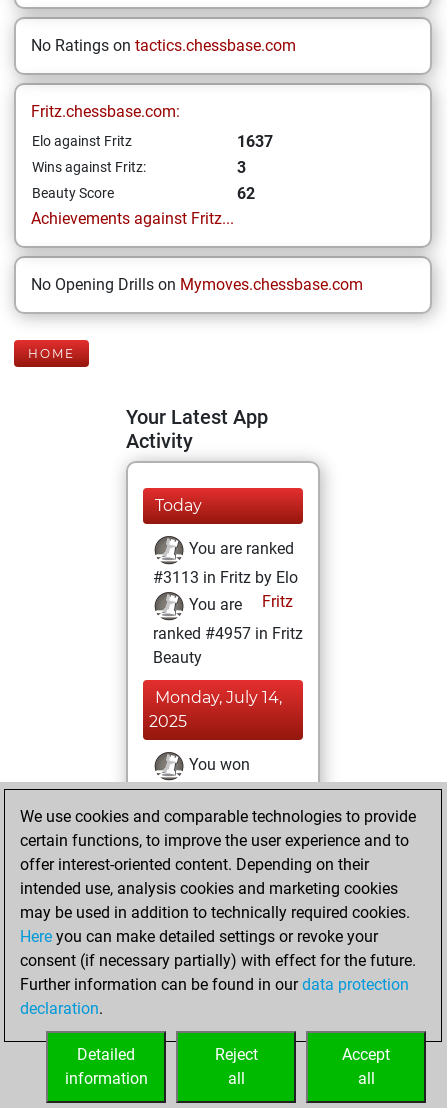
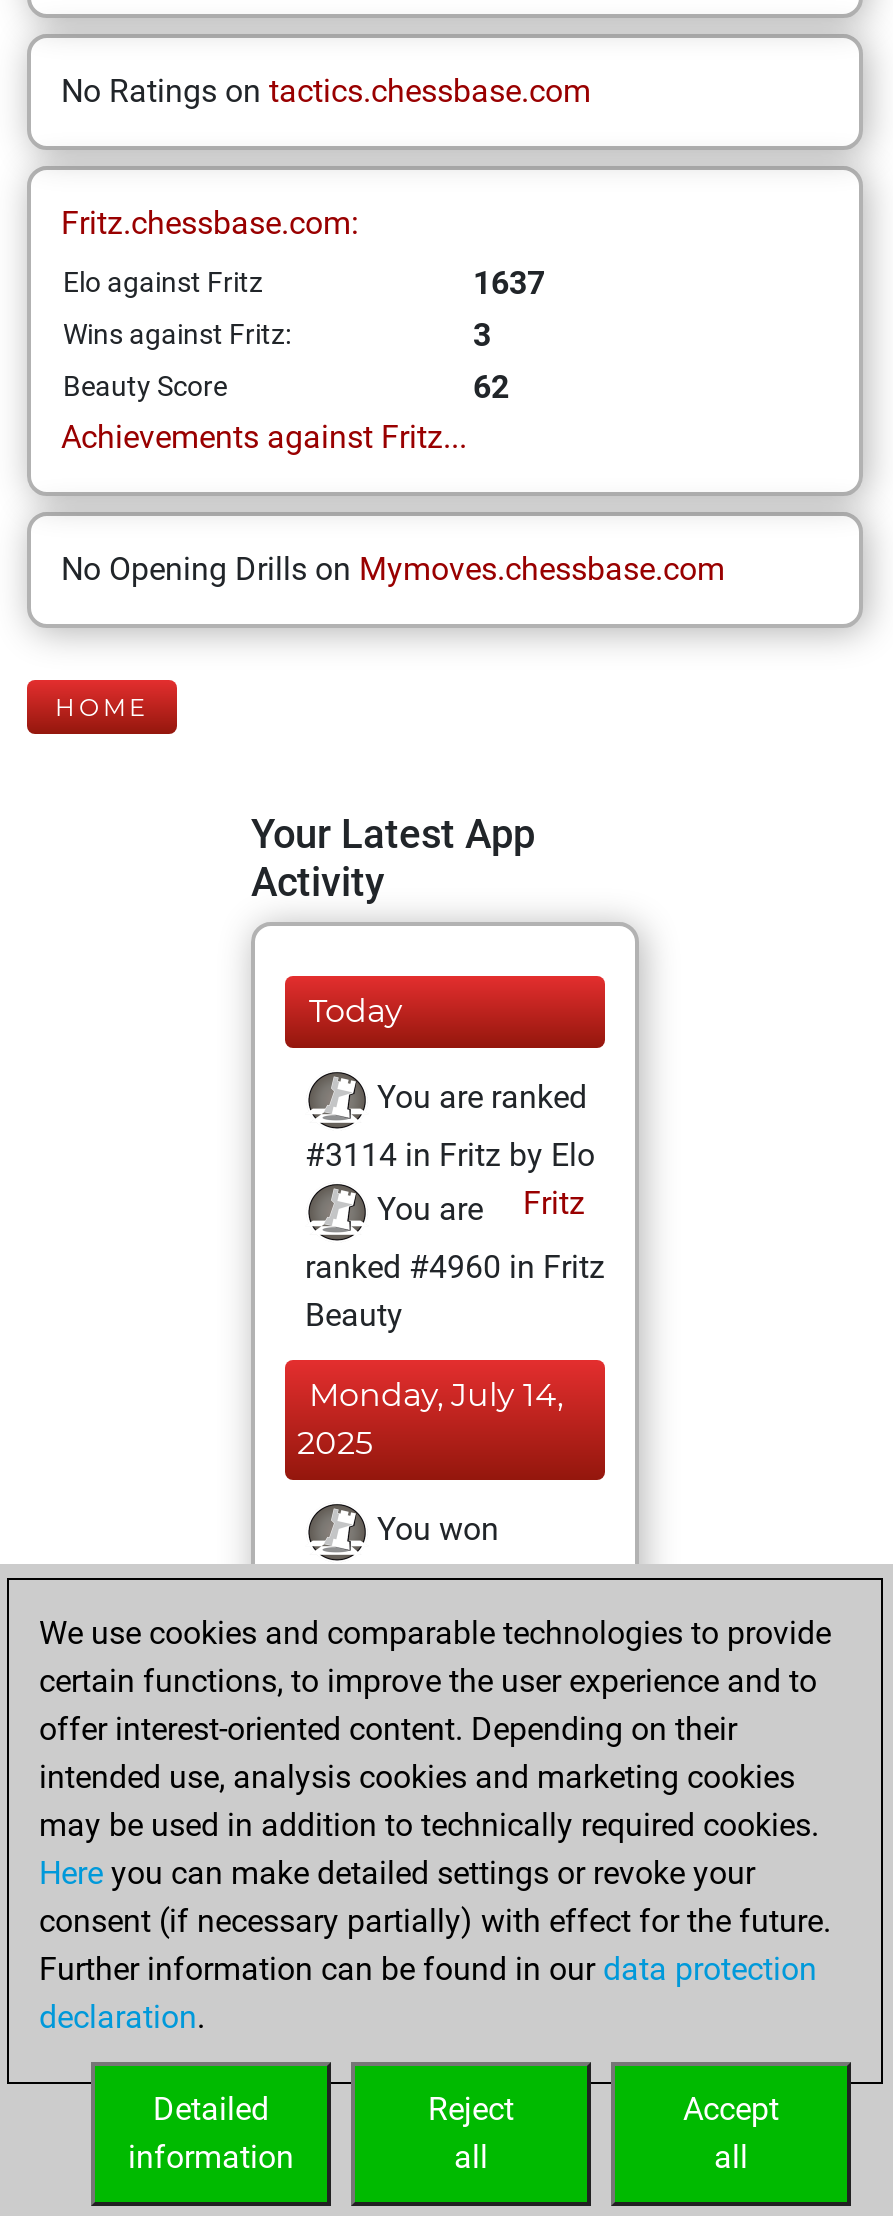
- #3113 in Fritz by Elo
+ #3114 in Fritz by Elo

- ranked #4957 in Fritz
+ ranked #4960 in Fritz
